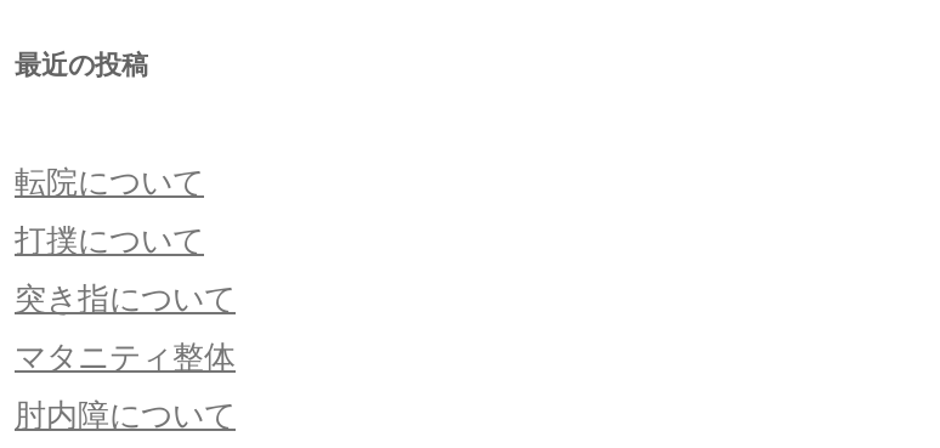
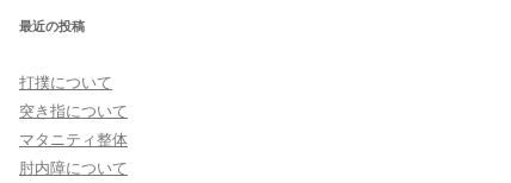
- 転院について
